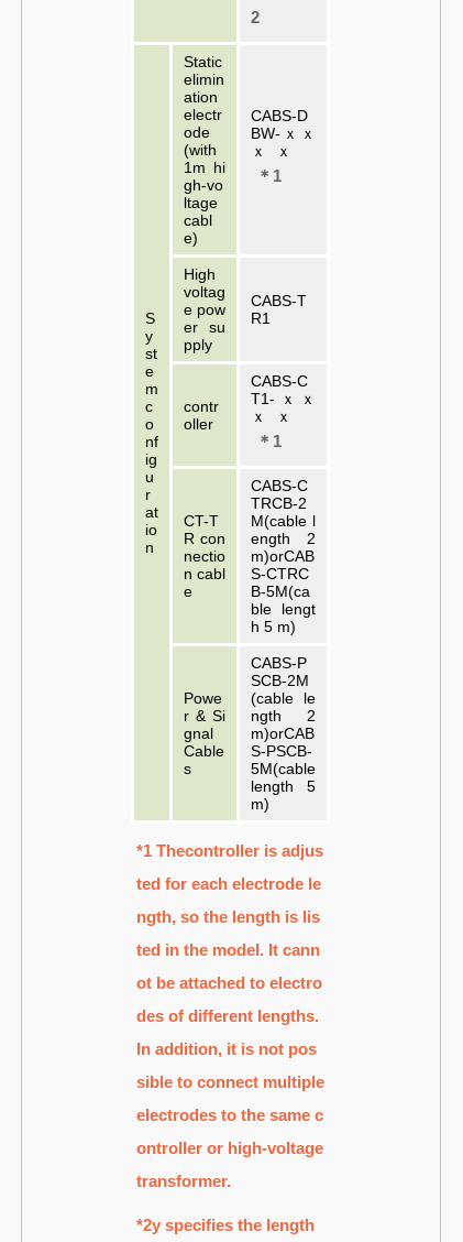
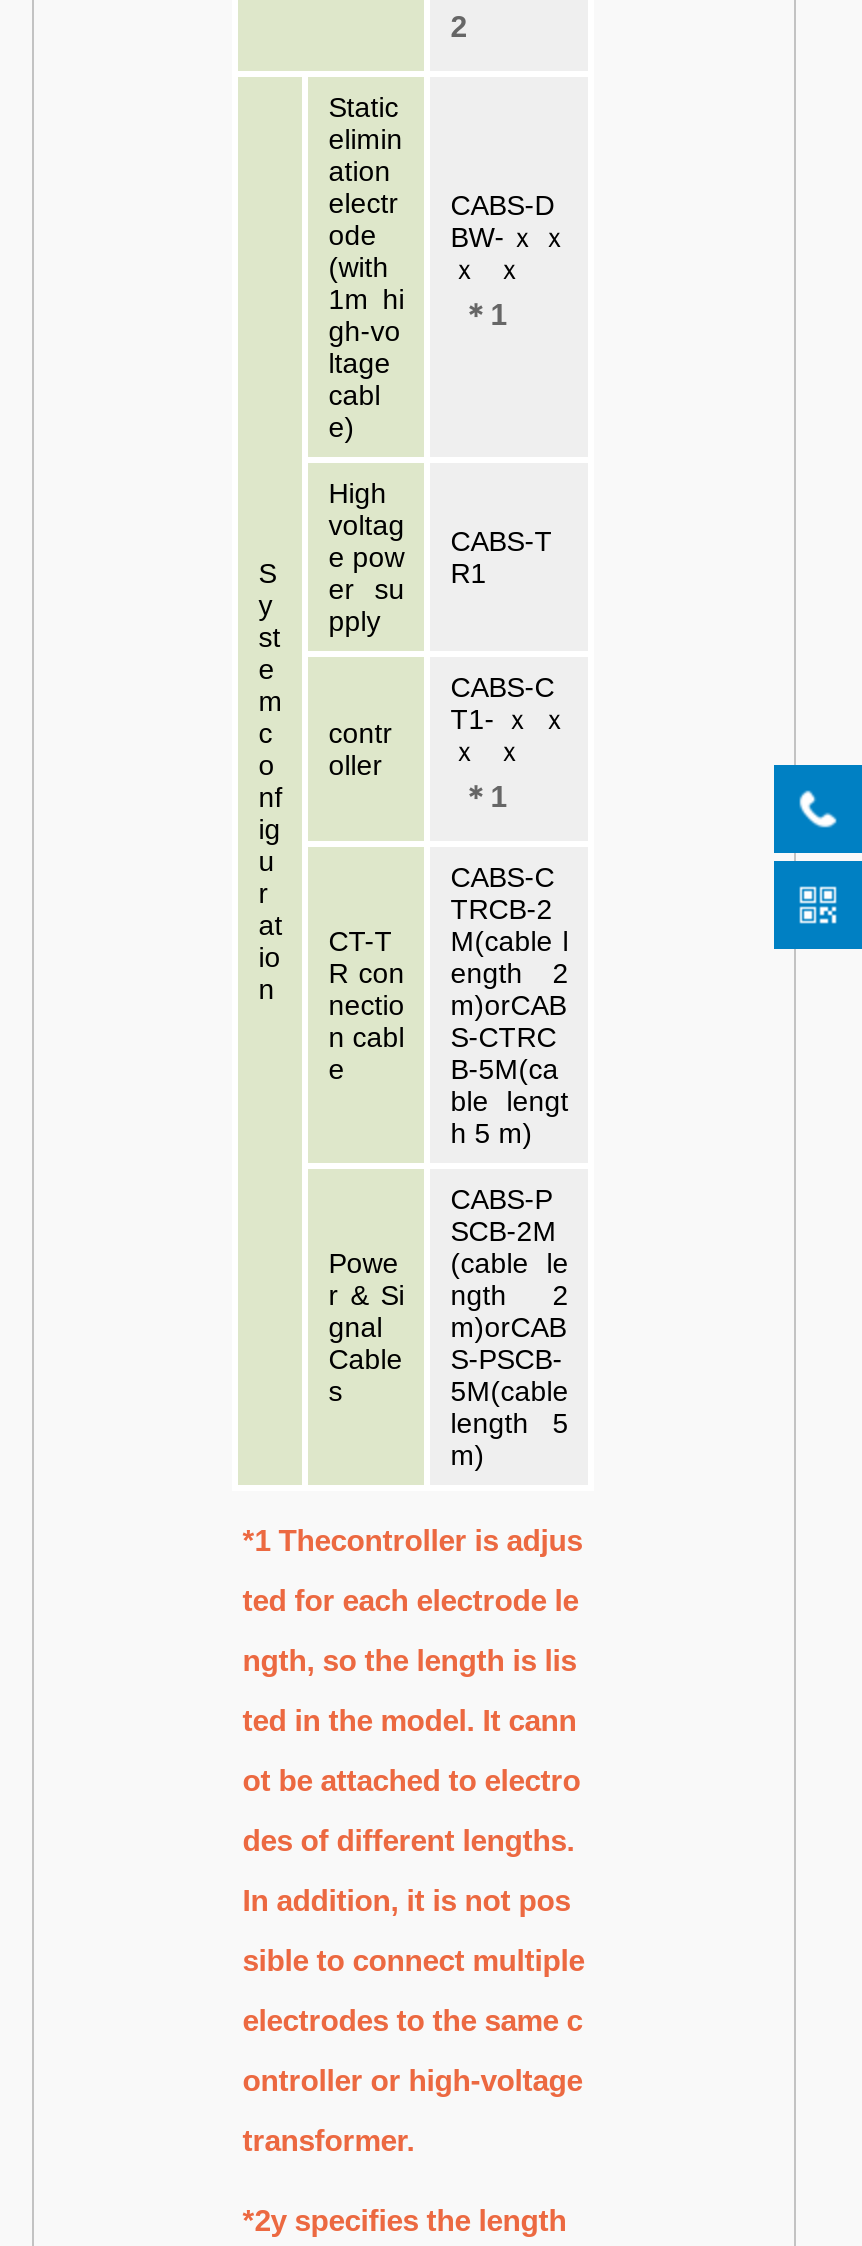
+ [image]
